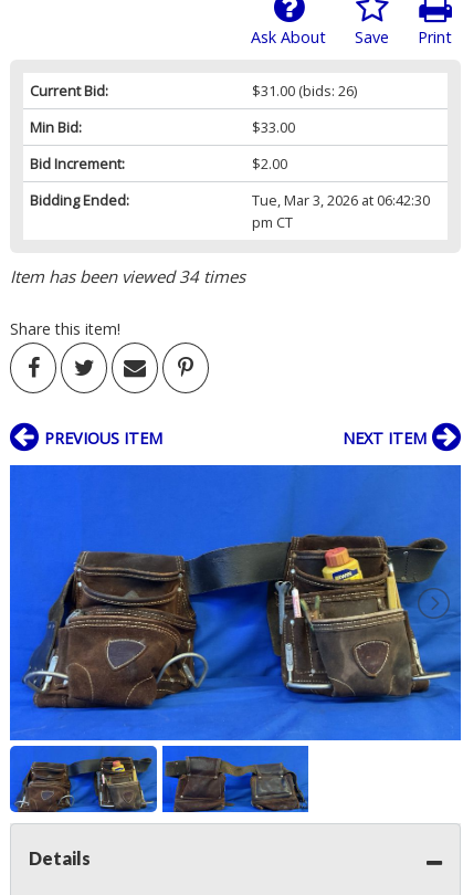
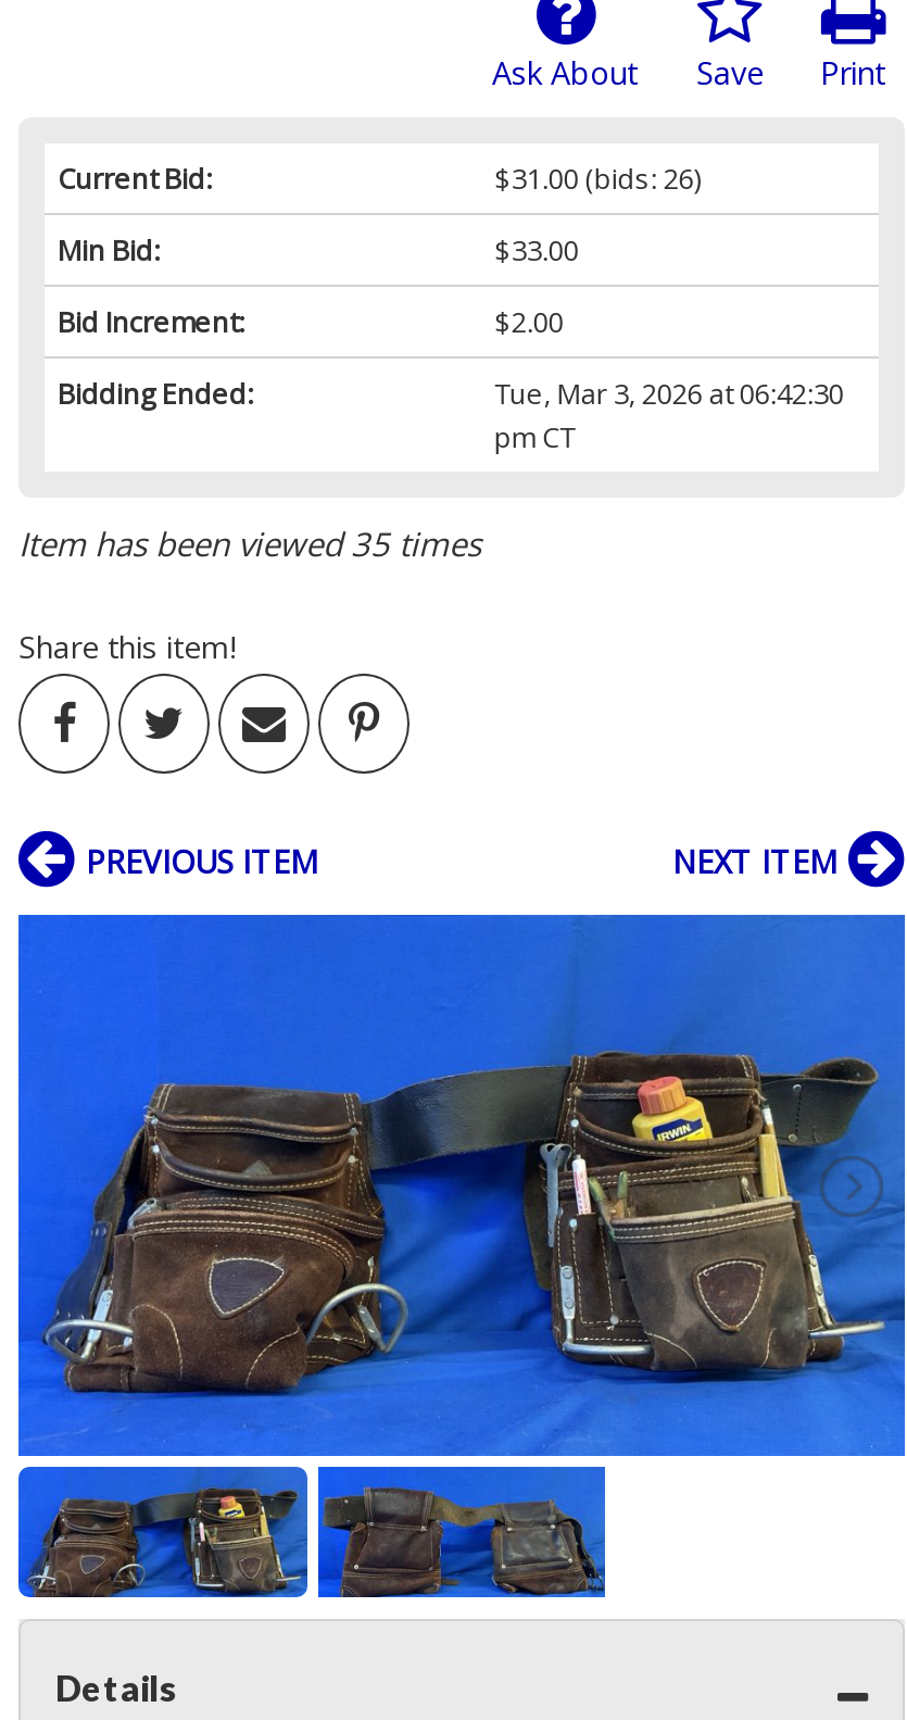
- Item has been viewed 34 times
+ Item has been viewed 35 times
